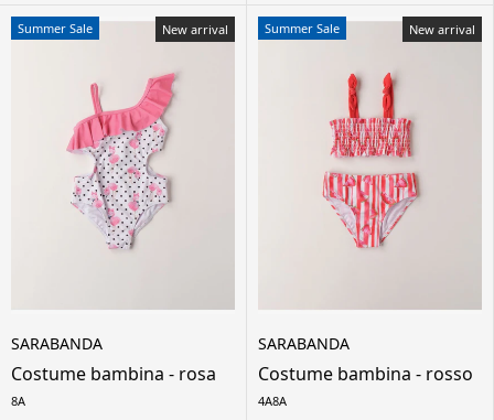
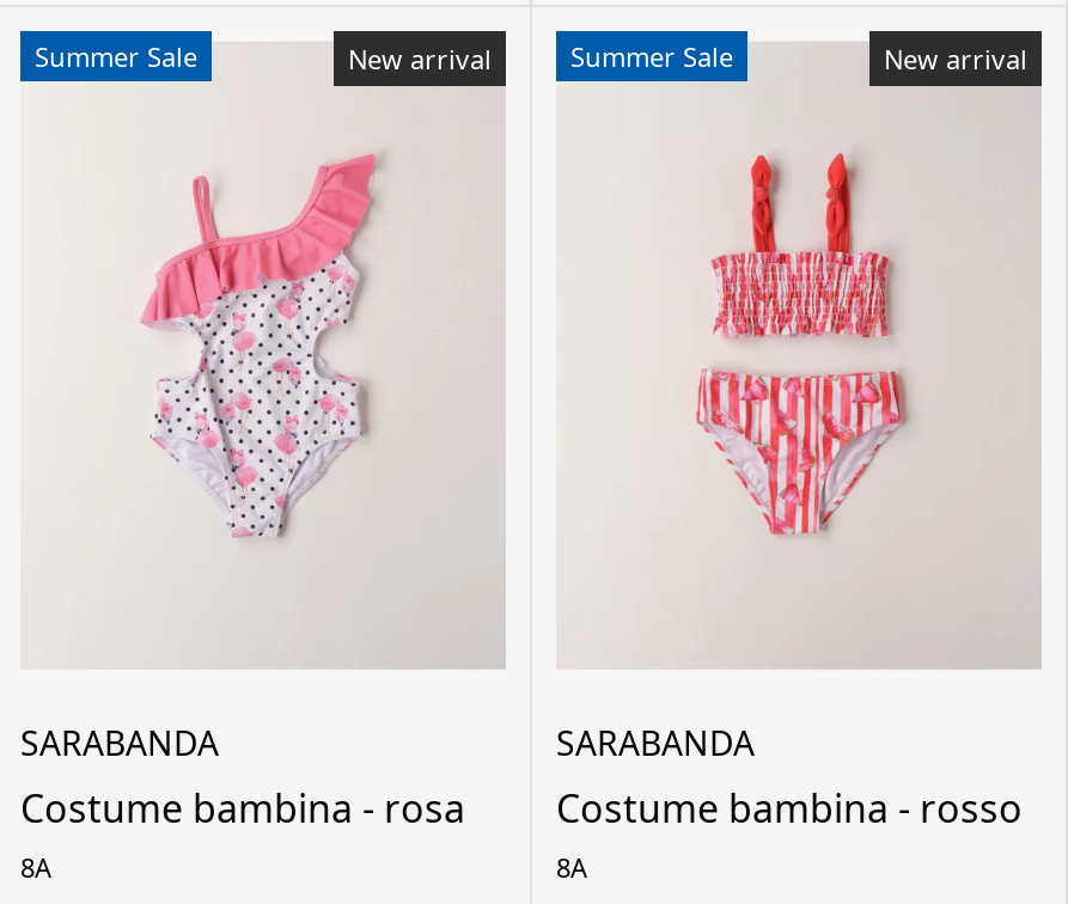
- 4A8A
+ 8A
